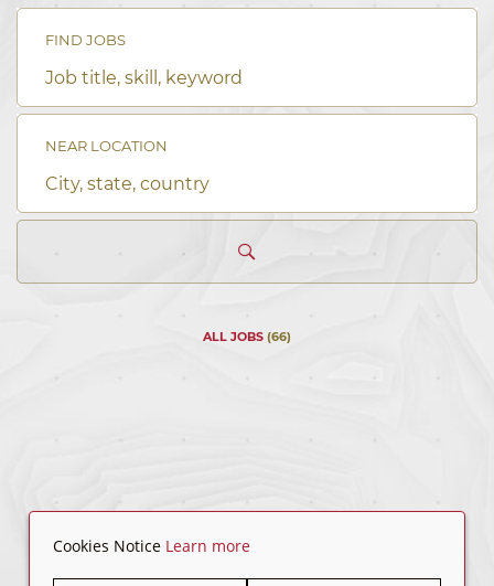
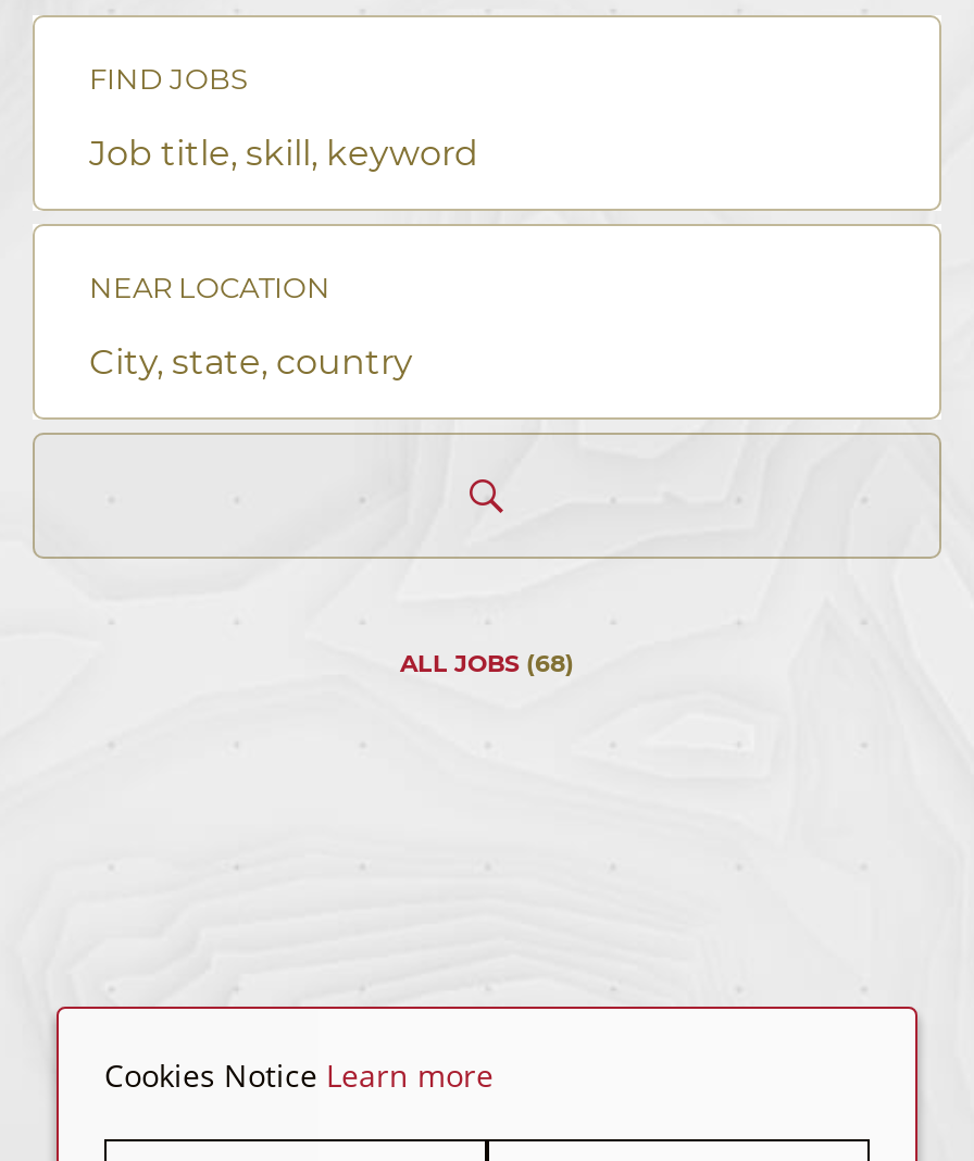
- ALL JOBS (66)
+ ALL JOBS (68)
